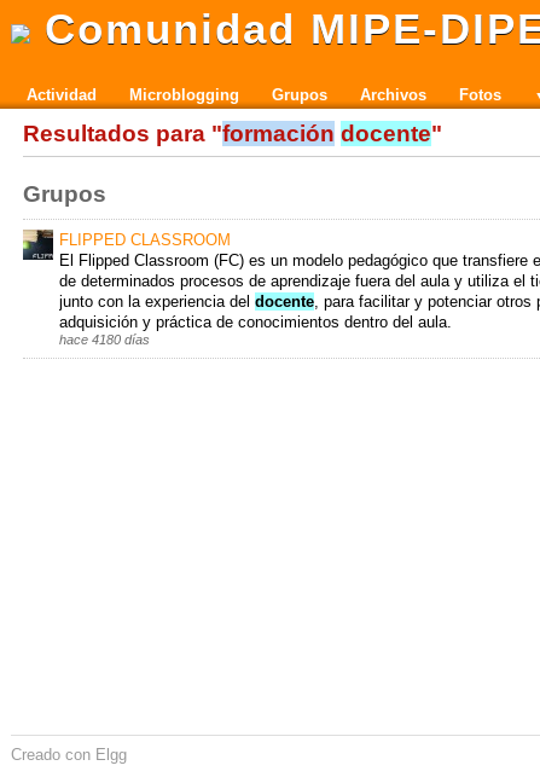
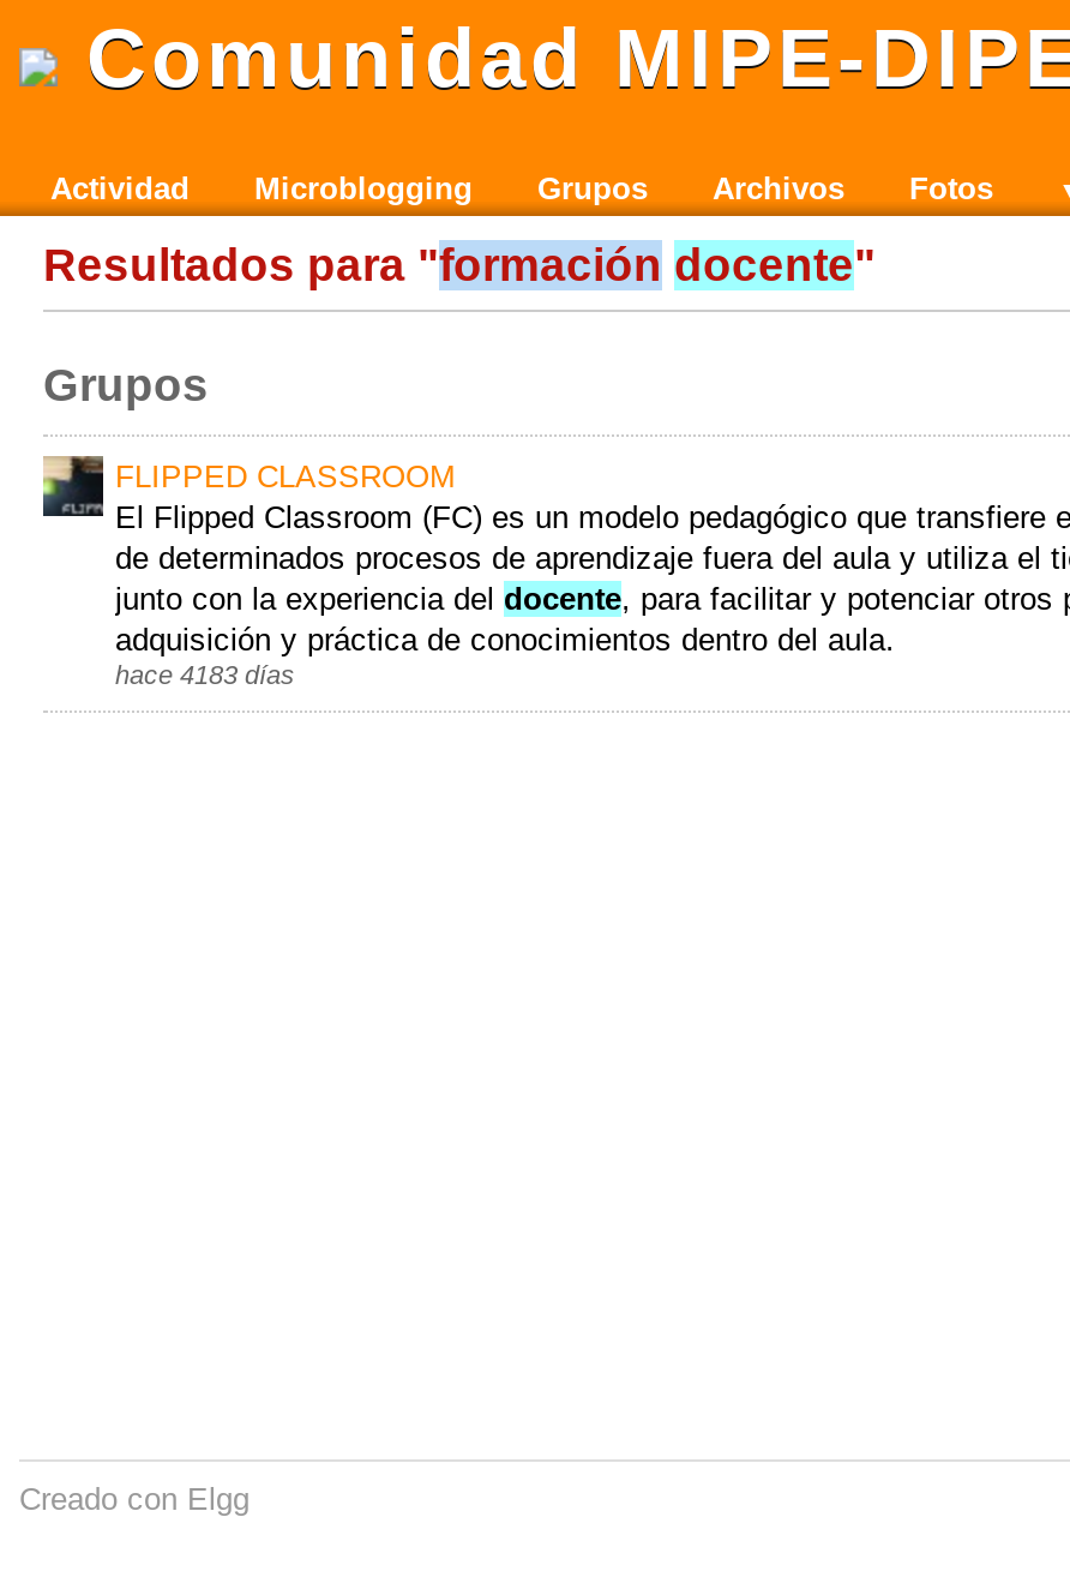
- hace 4180 días
+ hace 4183 días
